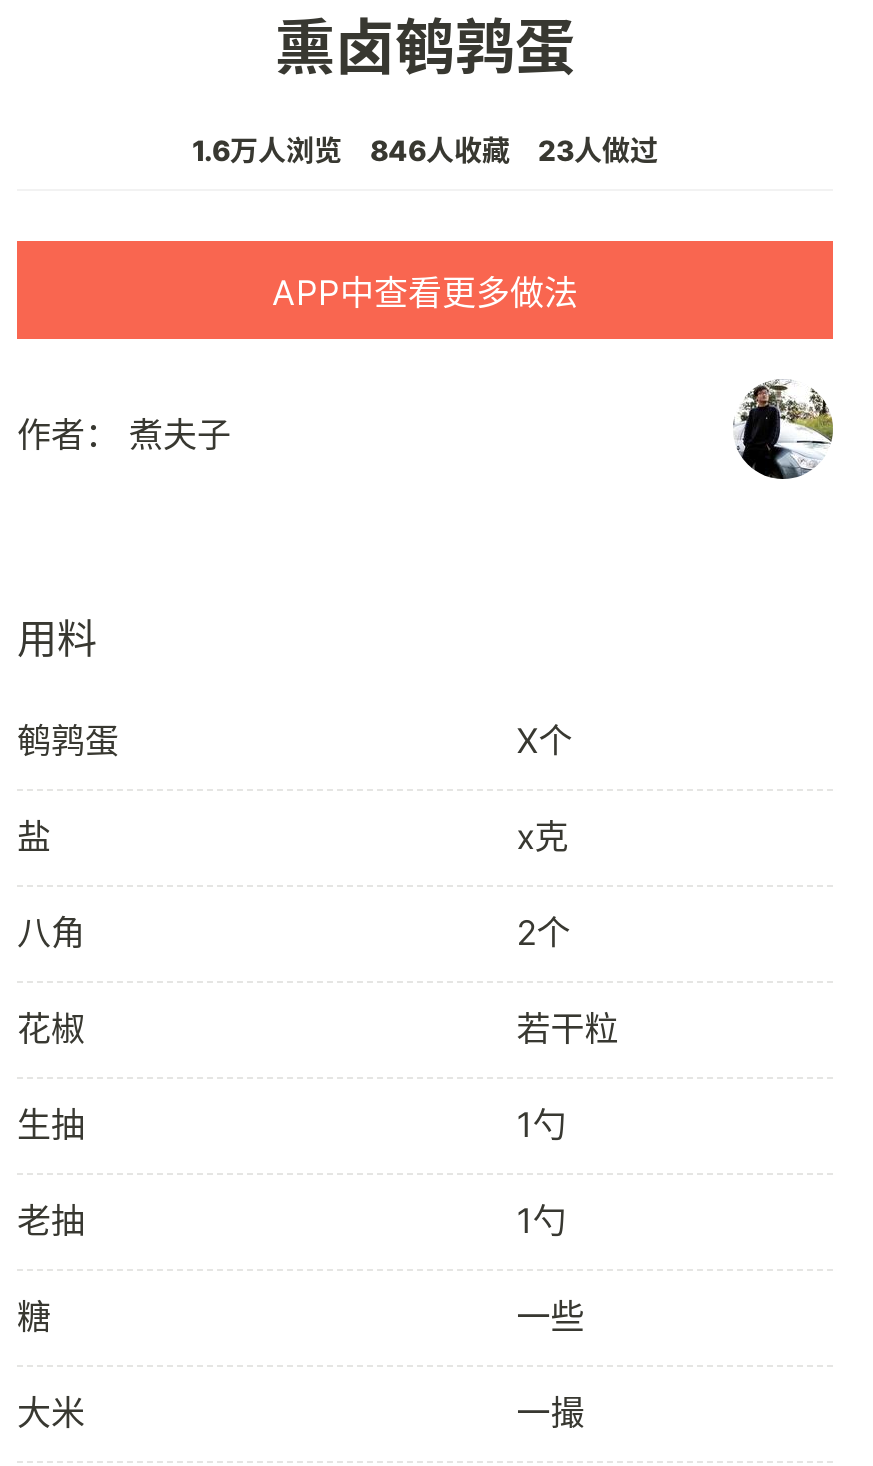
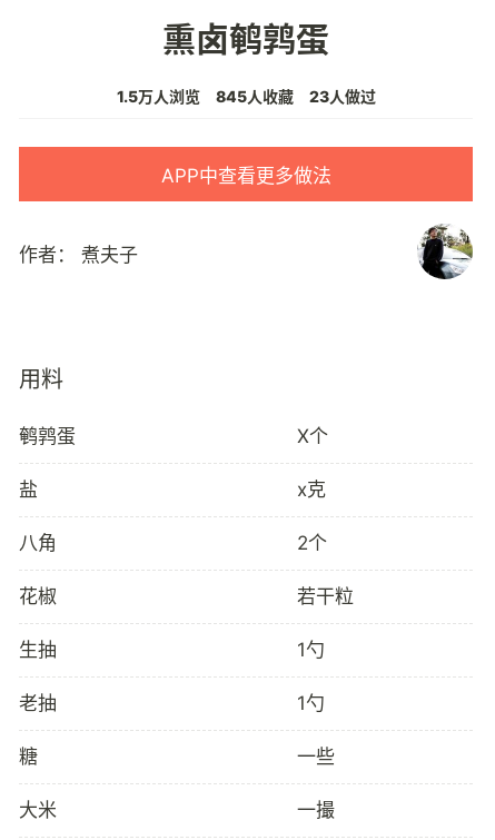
- 1.6万人浏览
+ 1.5万人浏览

- 846人收藏
+ 845人收藏
